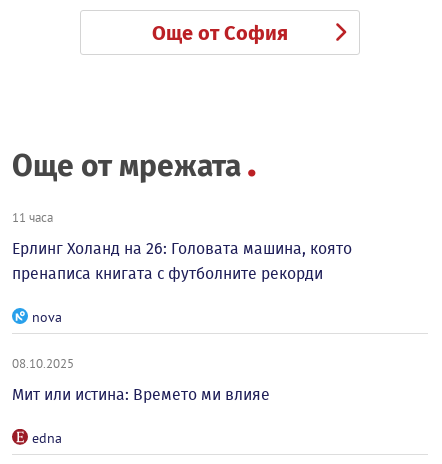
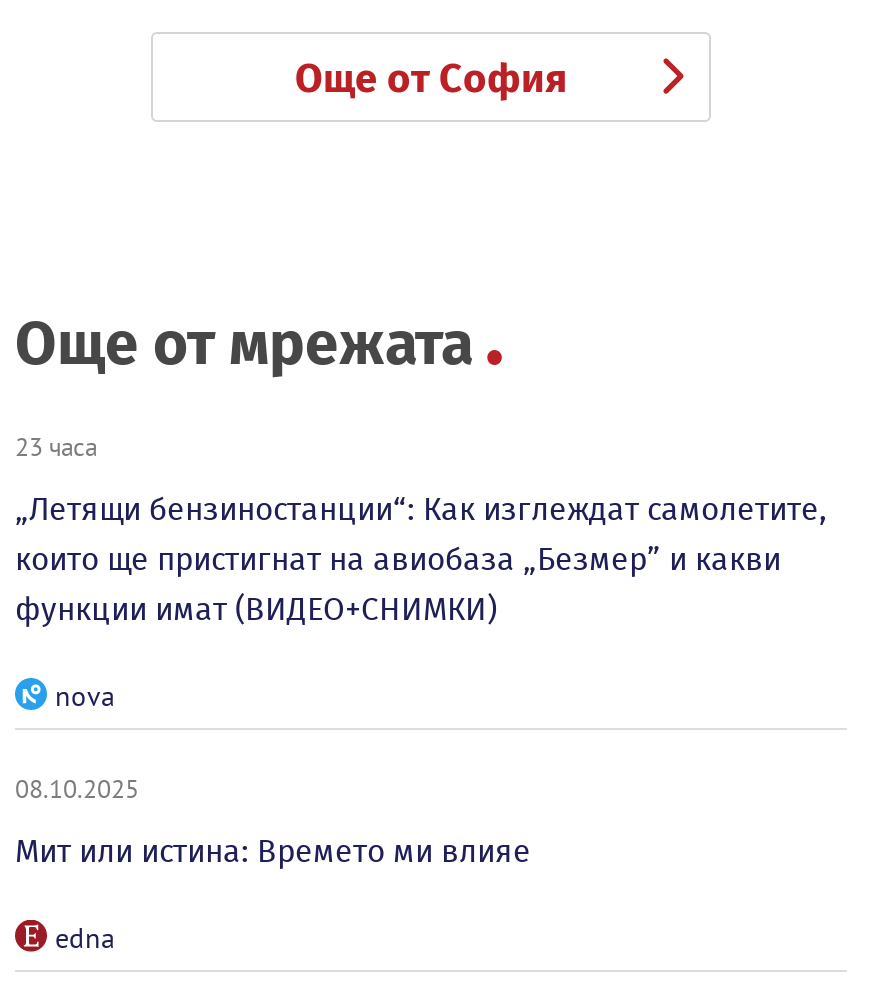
- 11 часа
+ 23 часа

- Ерлинг Холанд на 26: Головата машина, която
- пренаписа книгата с футболните рекорди
+ „Летящи бензиностанции“: Как изглеждат самолетите,
+ които ще пристигнат на авиобаза „Безмер” и какви
+ функции имат (ВИДЕО+СНИМКИ)
